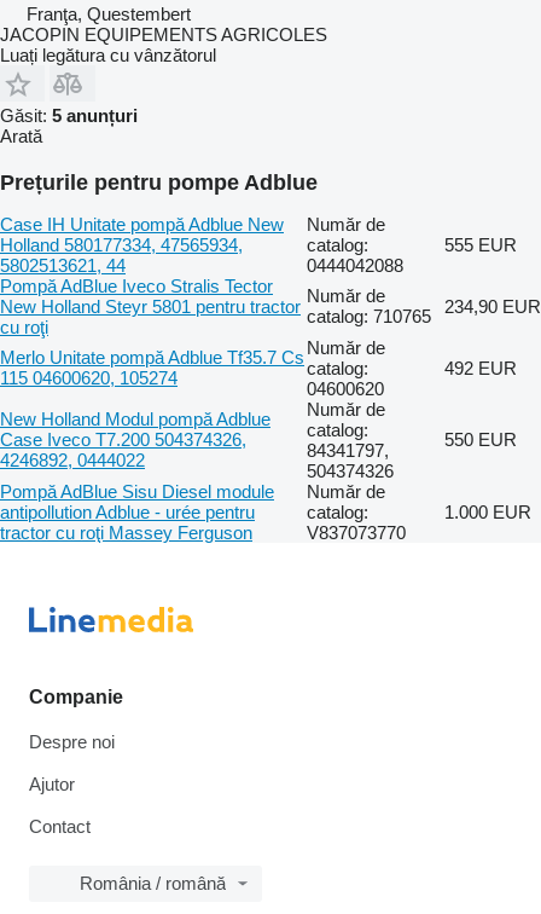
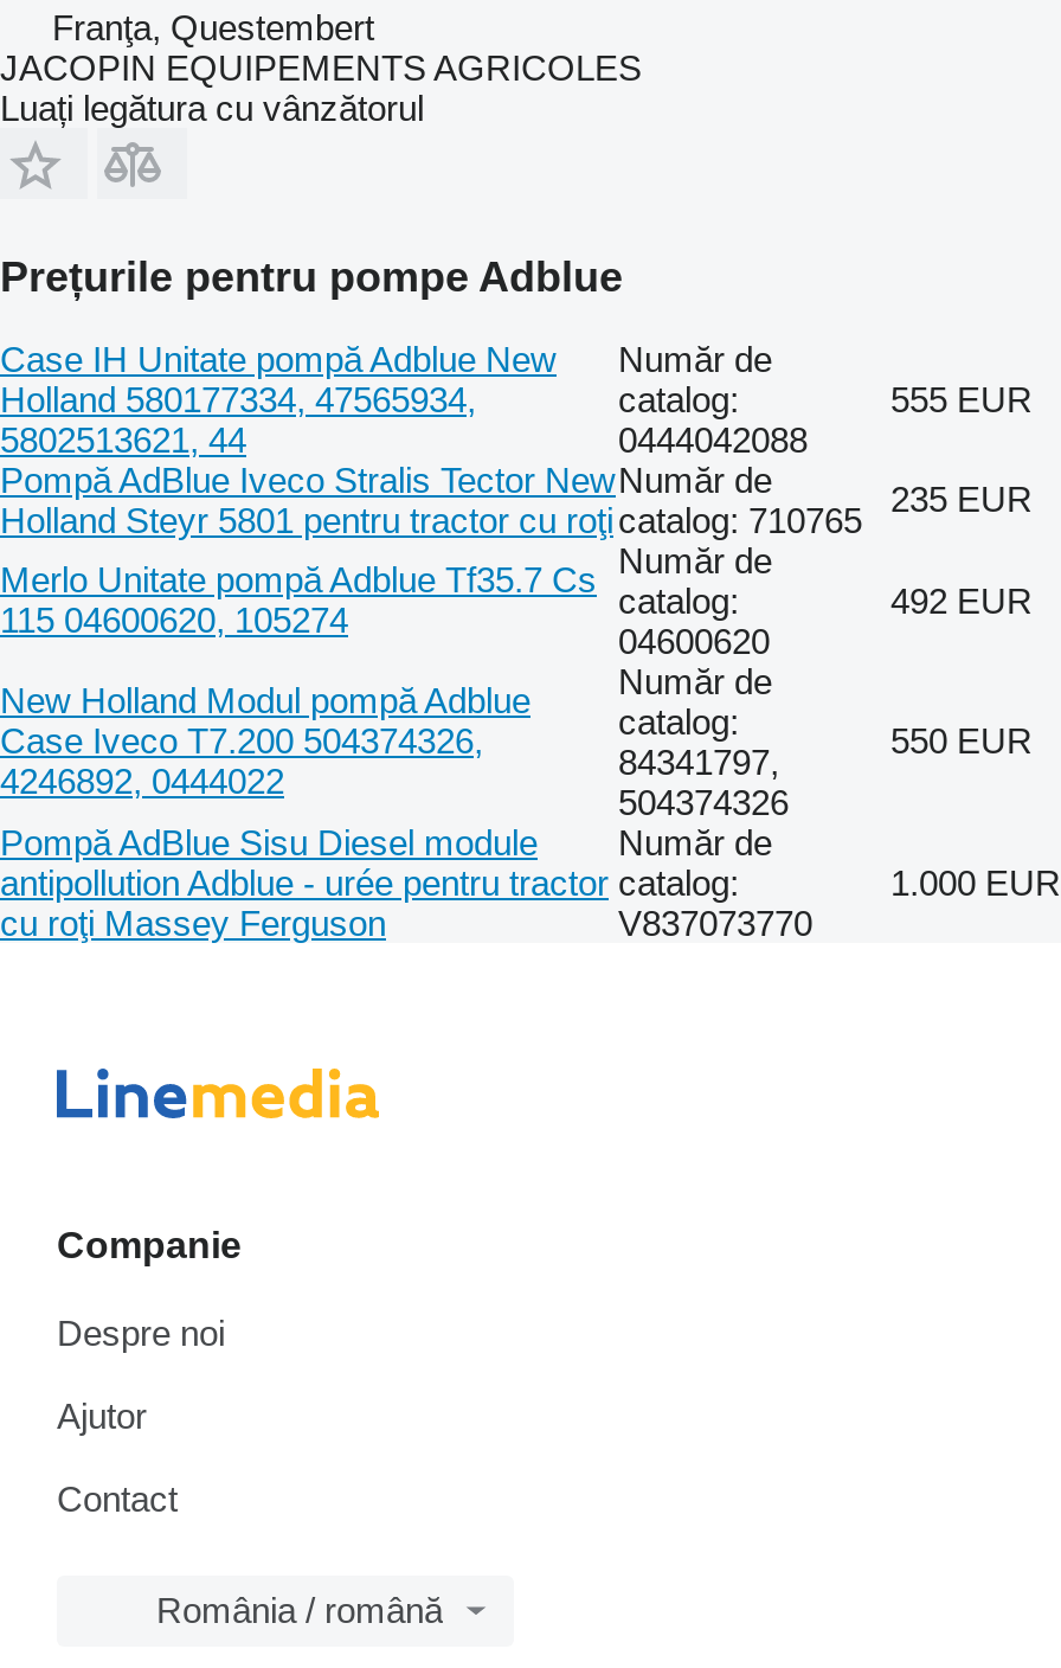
- Găsit: 5 anunțuri
- Arată

- 234,90 EUR
+ 235 EUR
